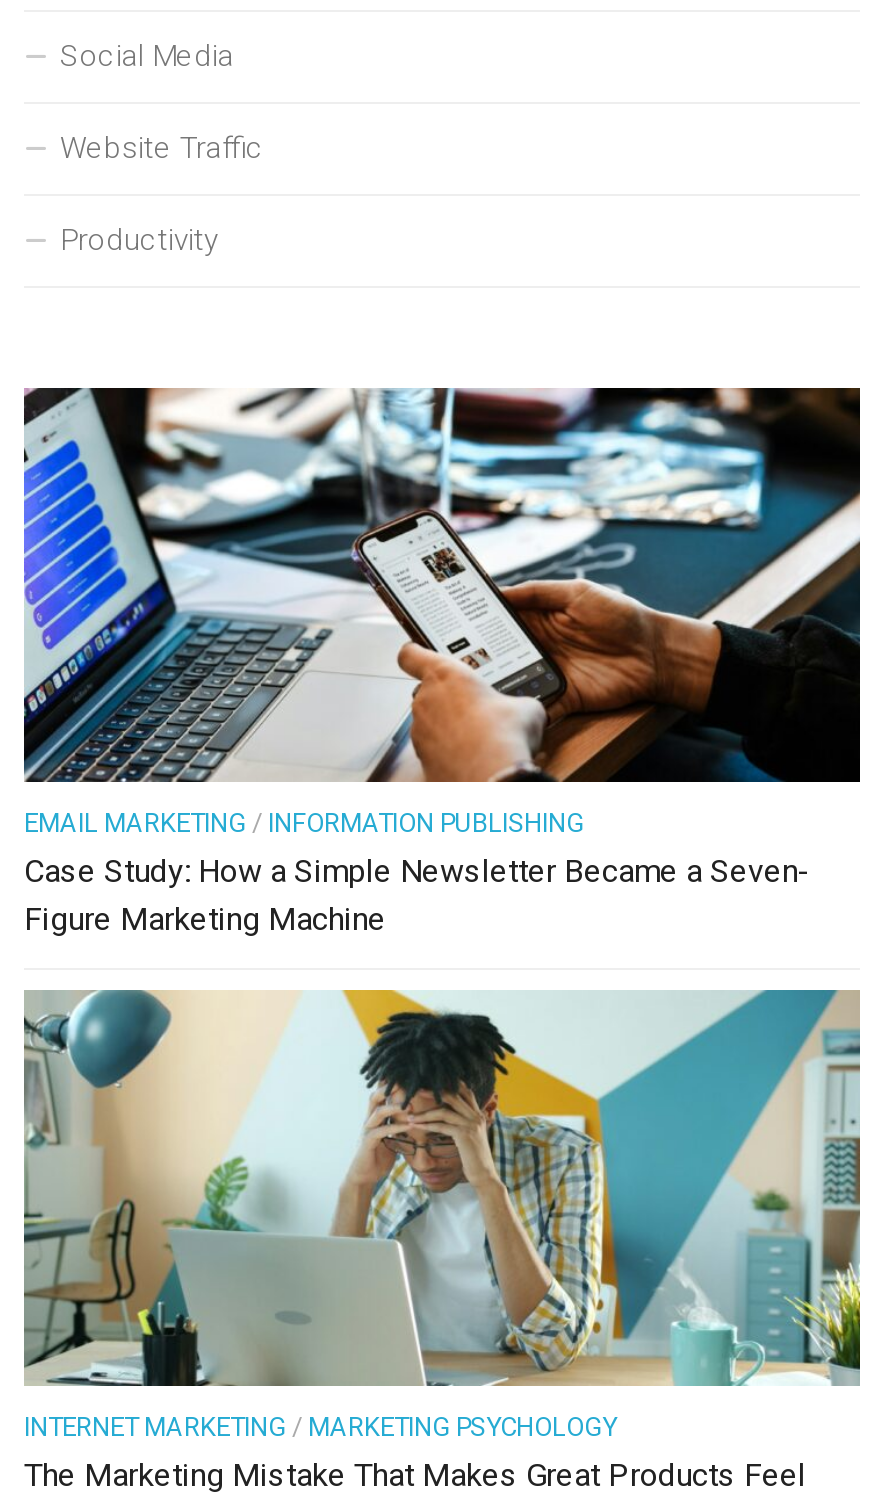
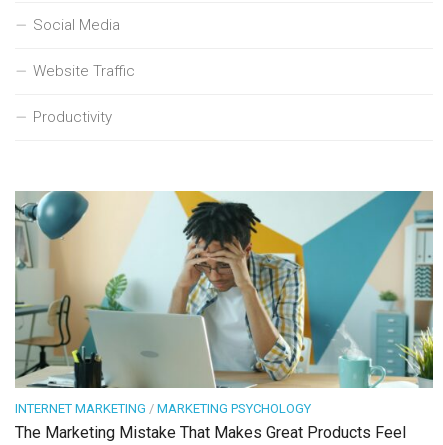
- [image]
- EMAIL MARKETING / INFORMATION PUBLISHING
- Case Study: How a Simple Newsletter Became a Seven-
- Figure Marketing Machine
